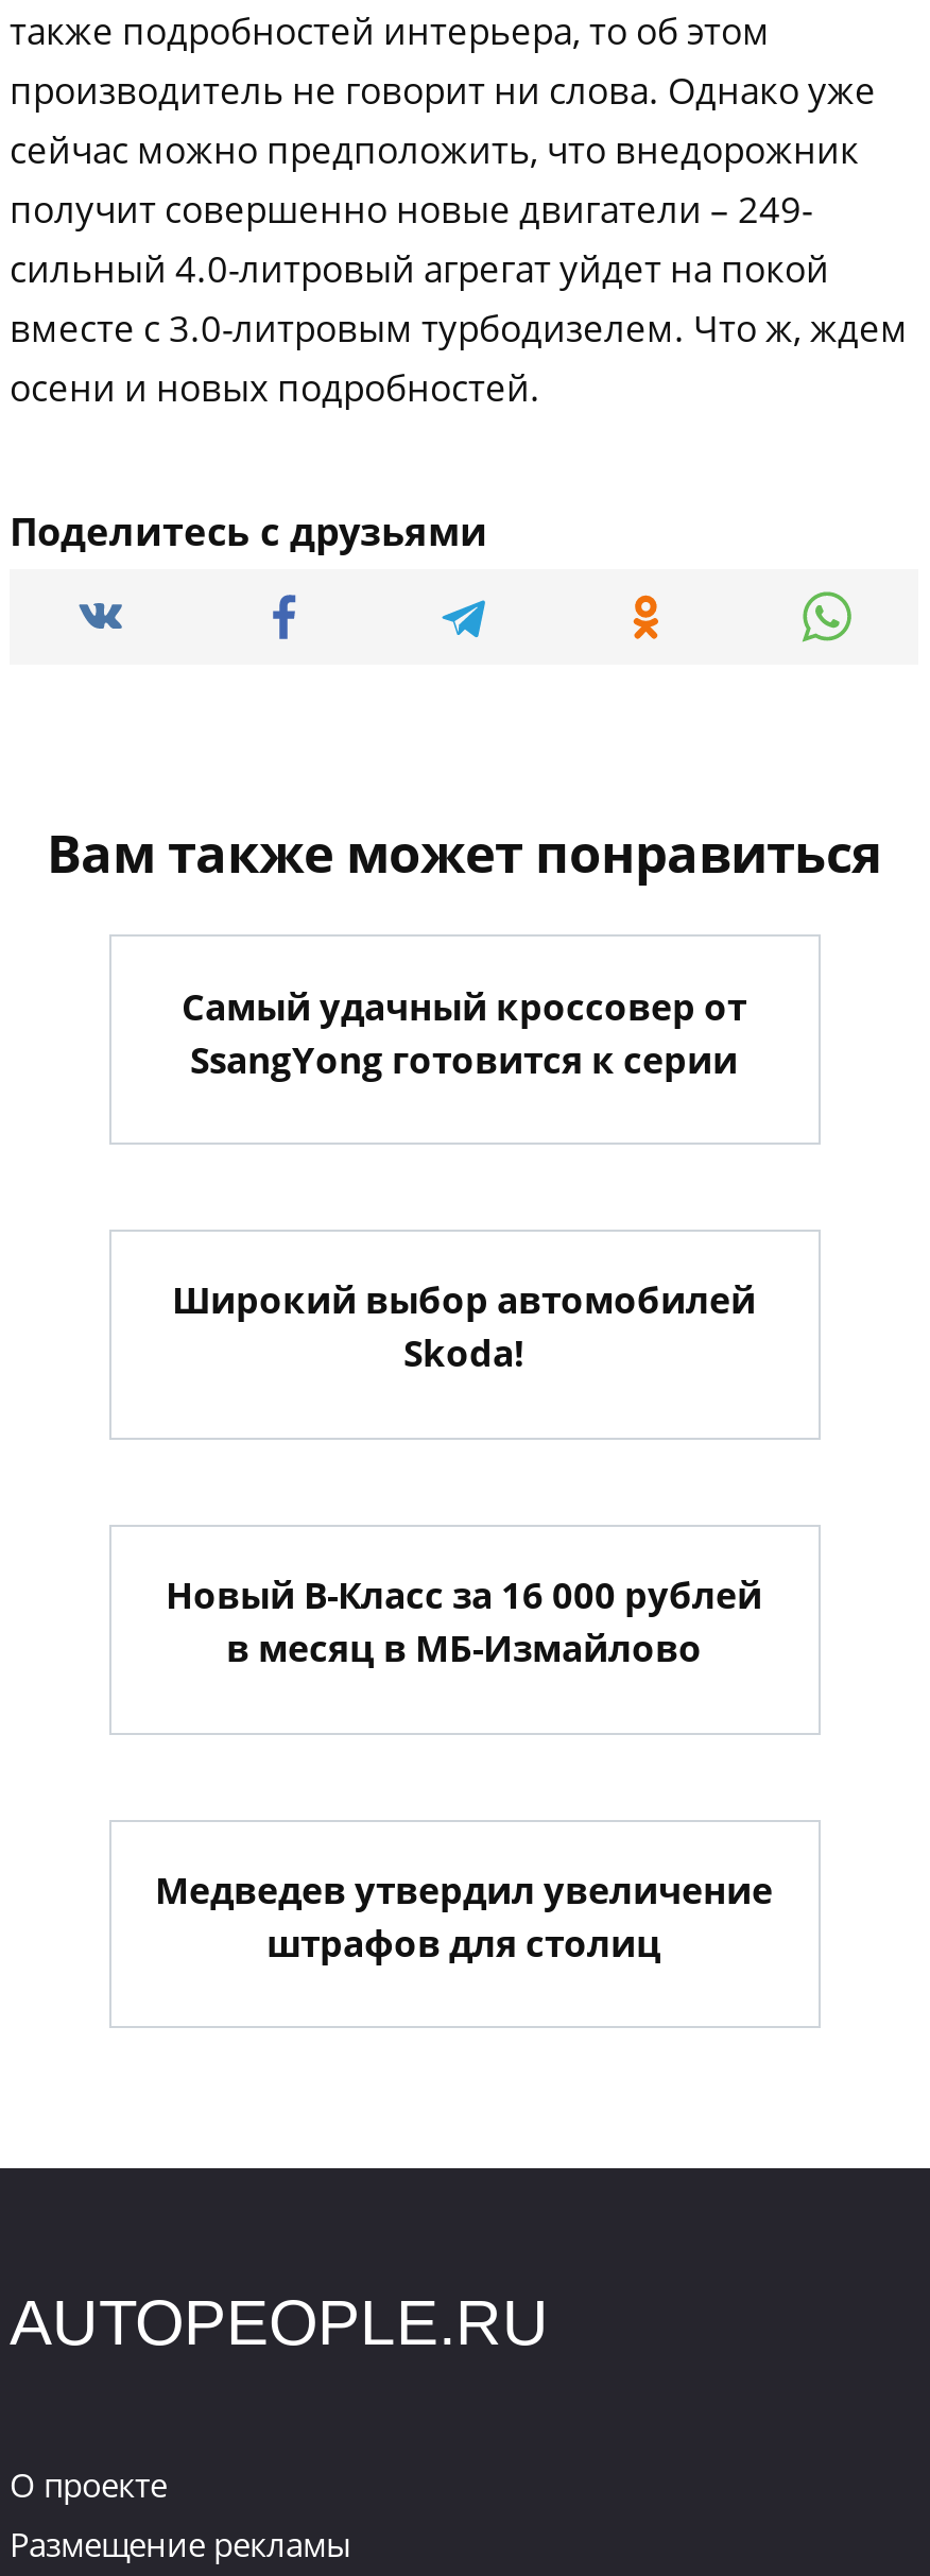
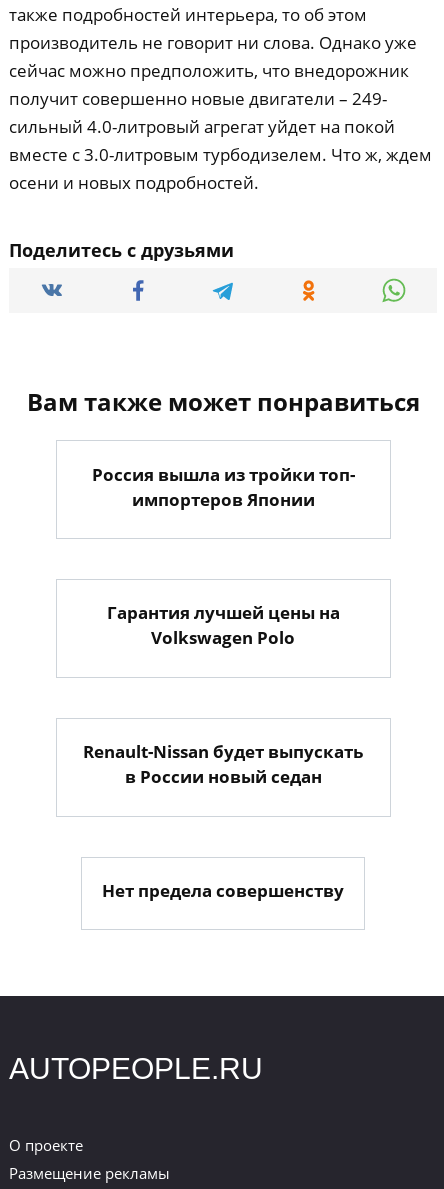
- Самый удачный кроссовер от
- SsangYong готовится к серии
+ Россия вышла из тройки топ-
+ импортеров Японии

- Широкий выбор автомобилей
- Skoda!
+ Гарантия лучшей цены на
+ Volkswagen Polo

- Новый В-Класс за 16 000 рублей
- в месяц в МБ-Измайлово
+ Renault-Nissan будет выпускать
+ в России новый седан

- Медведев утвердил увеличение
- штрафов для столиц
+ Нет предела совершенству
